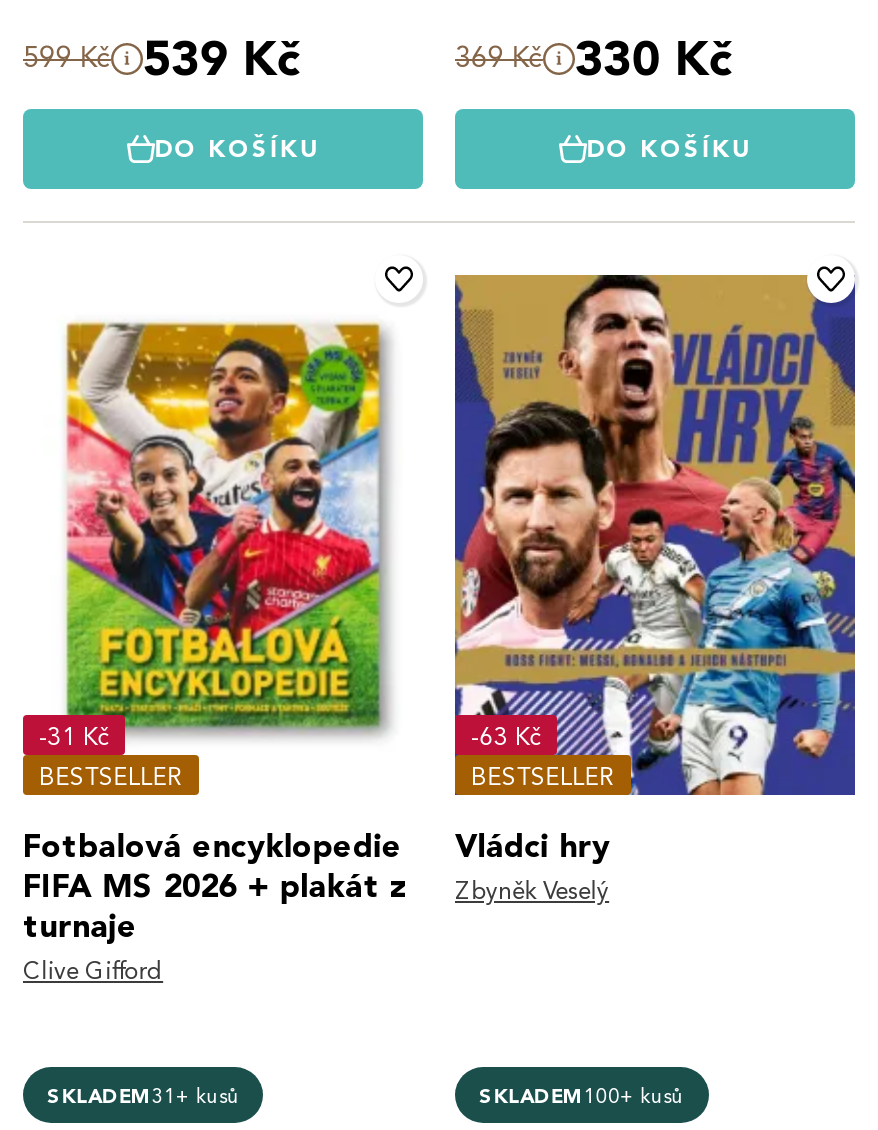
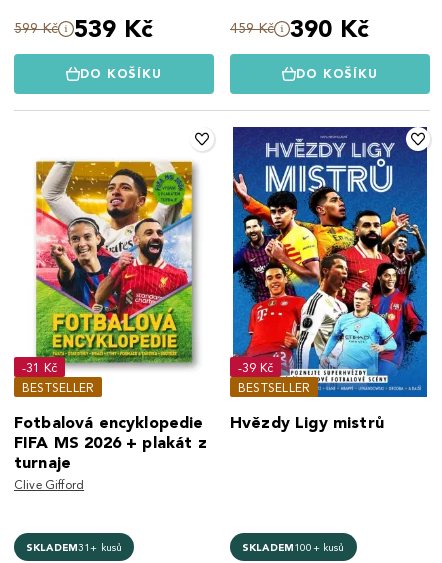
- 330 Kč
+ 390 Kč

- 369 Kč
+ 459 Kč

- [image]
- -63 Kč
+ [image]
+ -39 Kč

- Vládci hry
- Zbyněk Veselý
+ Hvězdy Ligy mistrů
